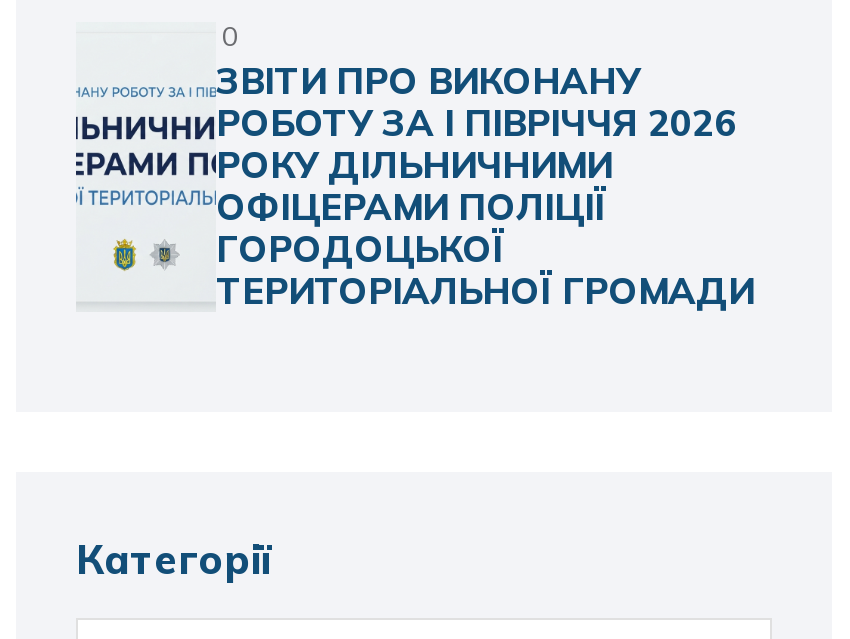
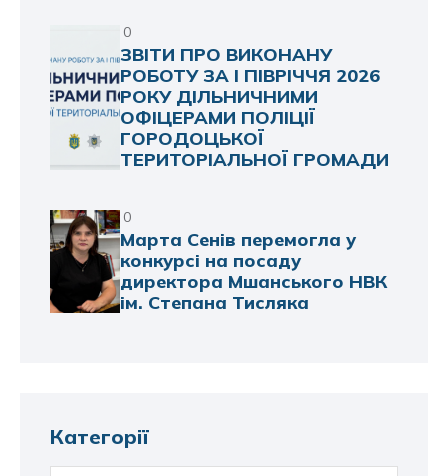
+ [image]
+ 0
+ Марта Сенів перемогла у
+ конкурсі на посаду
+ директора Мшанського НВК
+ ім. Степана Тисляка
